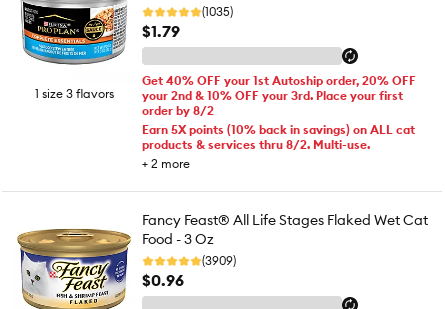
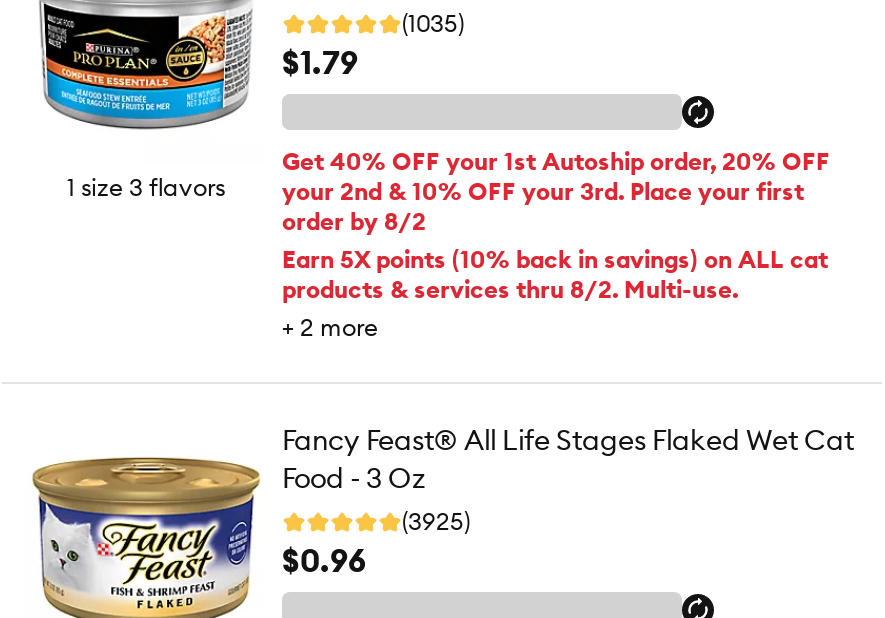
- (3909)
+ (3925)
